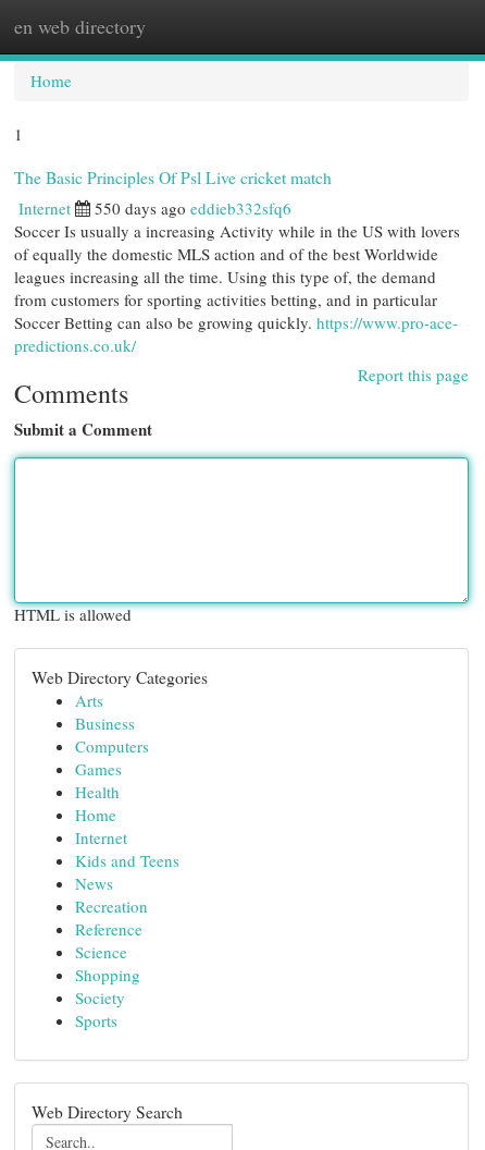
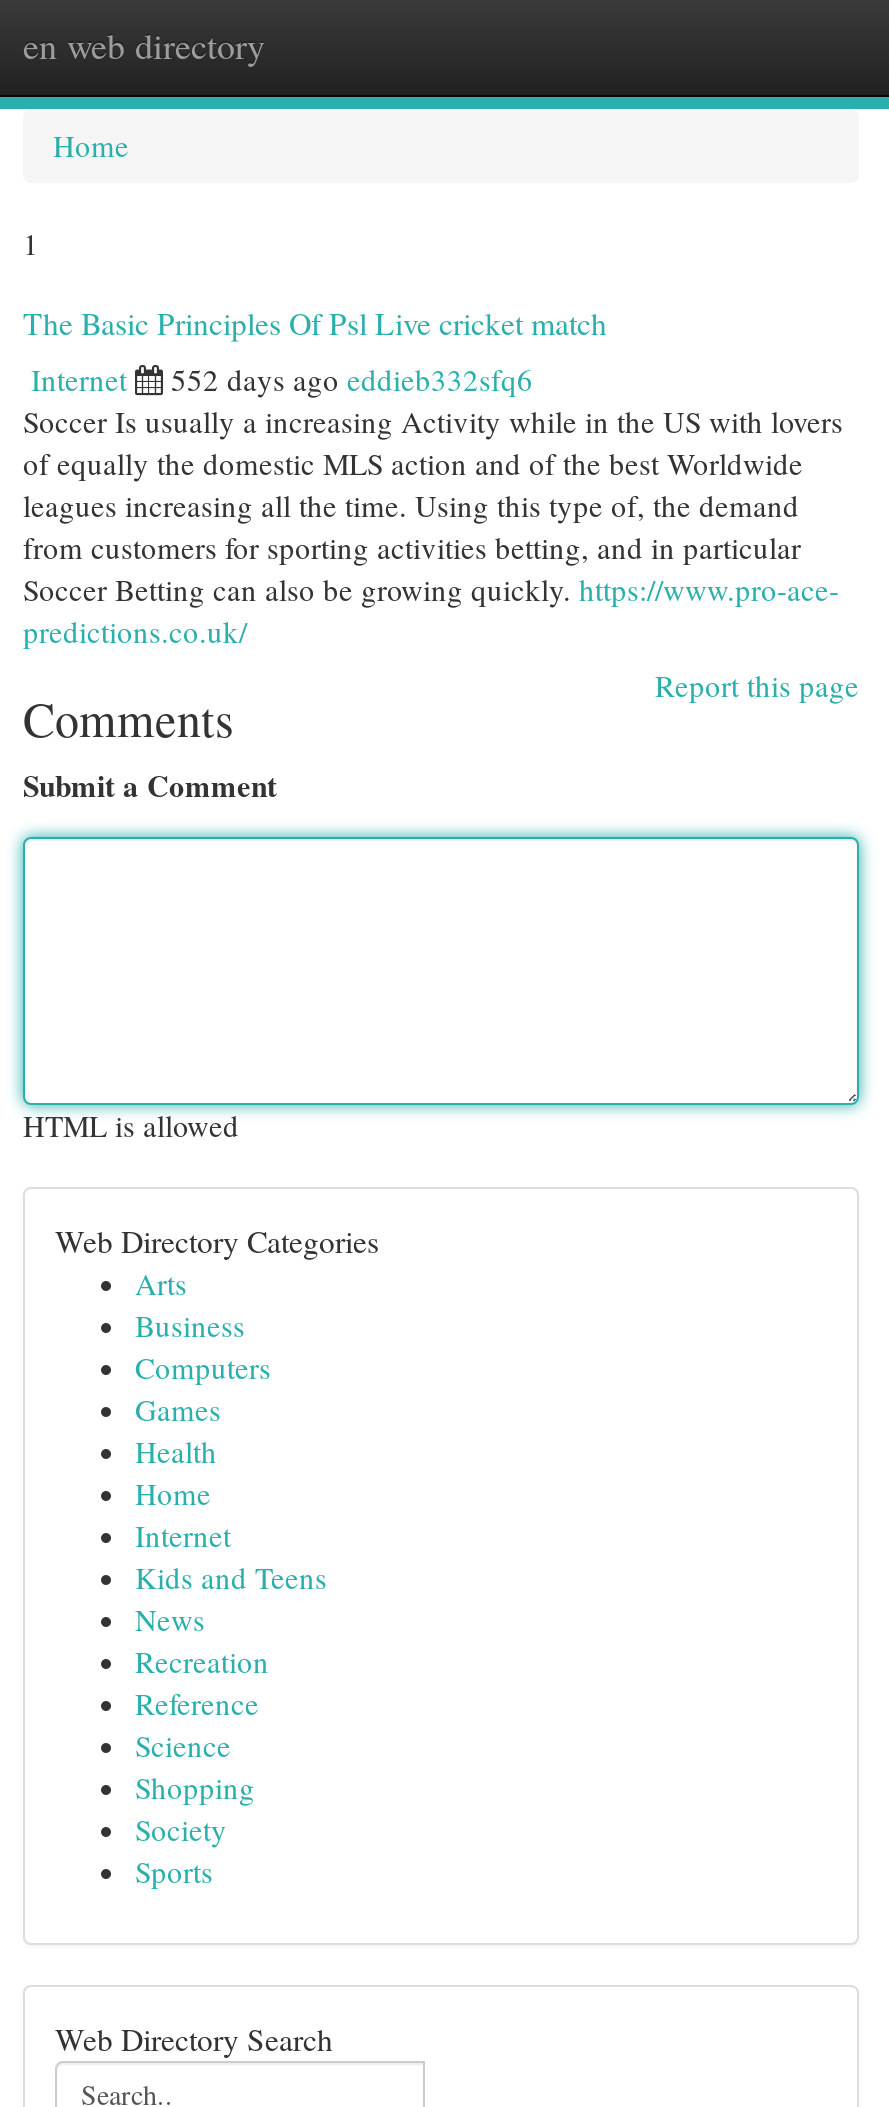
- 550 days ago eddieb332sfq6
+ 552 days ago eddieb332sfq6
